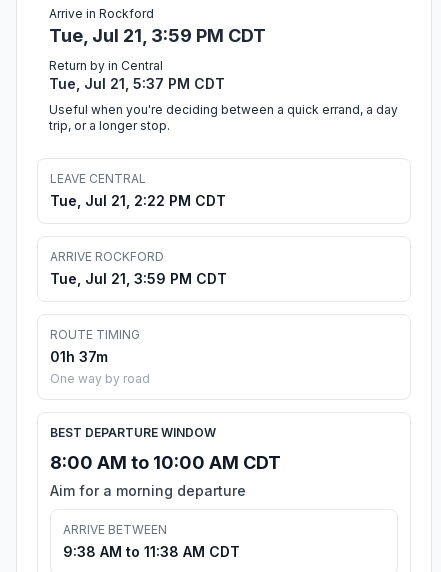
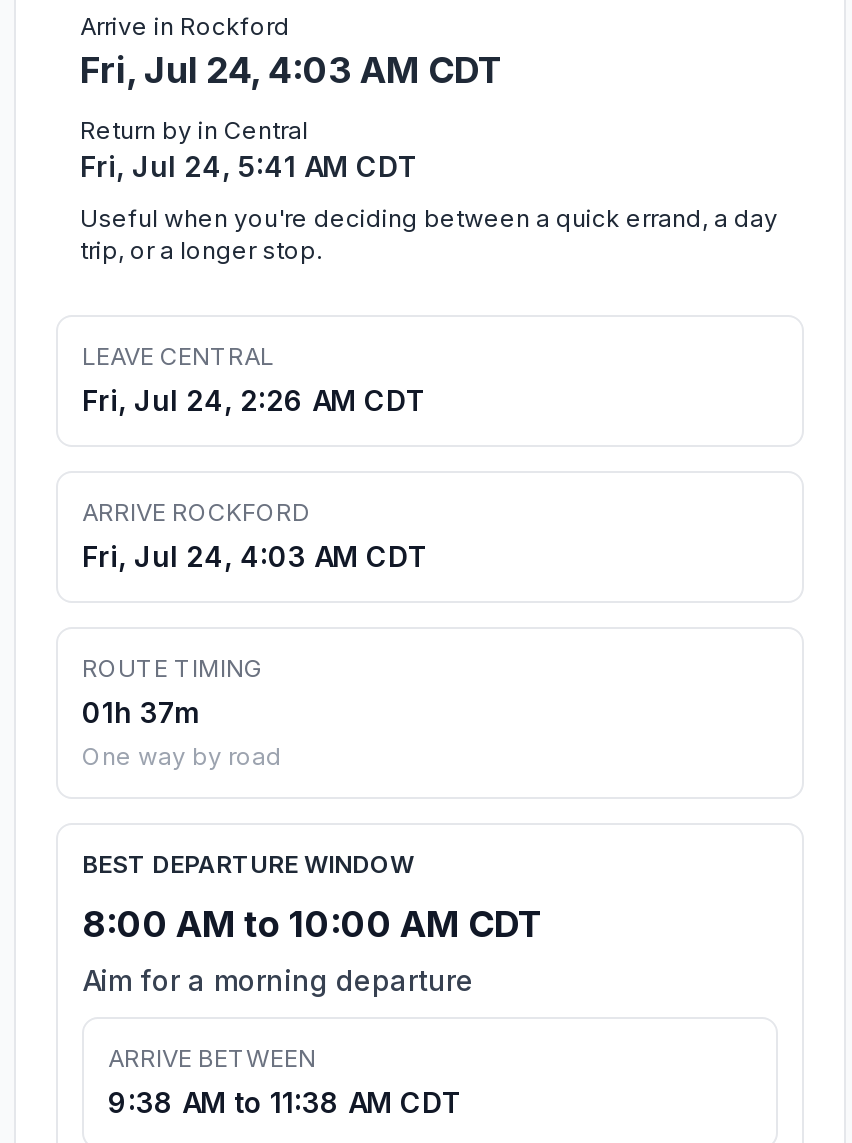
- Tue, Jul 21, 3:59 PM CDT
+ Fri, Jul 24, 4:03 AM CDT

- Tue, Jul 21, 5:37 PM CDT
+ Fri, Jul 24, 5:41 AM CDT

- Tue, Jul 21, 2:22 PM CDT
+ Fri, Jul 24, 2:26 AM CDT

- Tue, Jul 21, 3:59 PM CDT
+ Fri, Jul 24, 4:03 AM CDT
